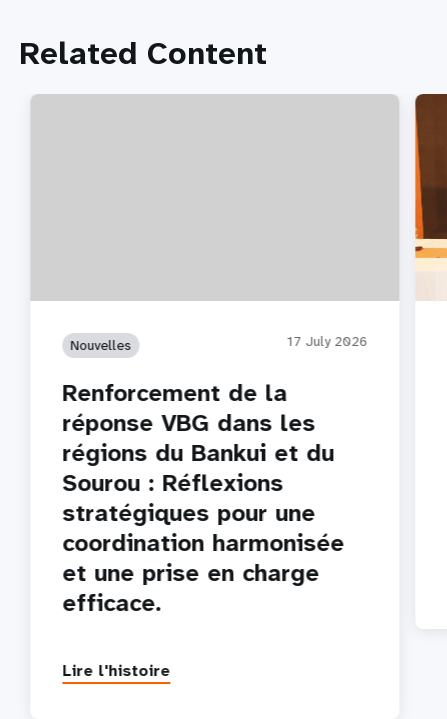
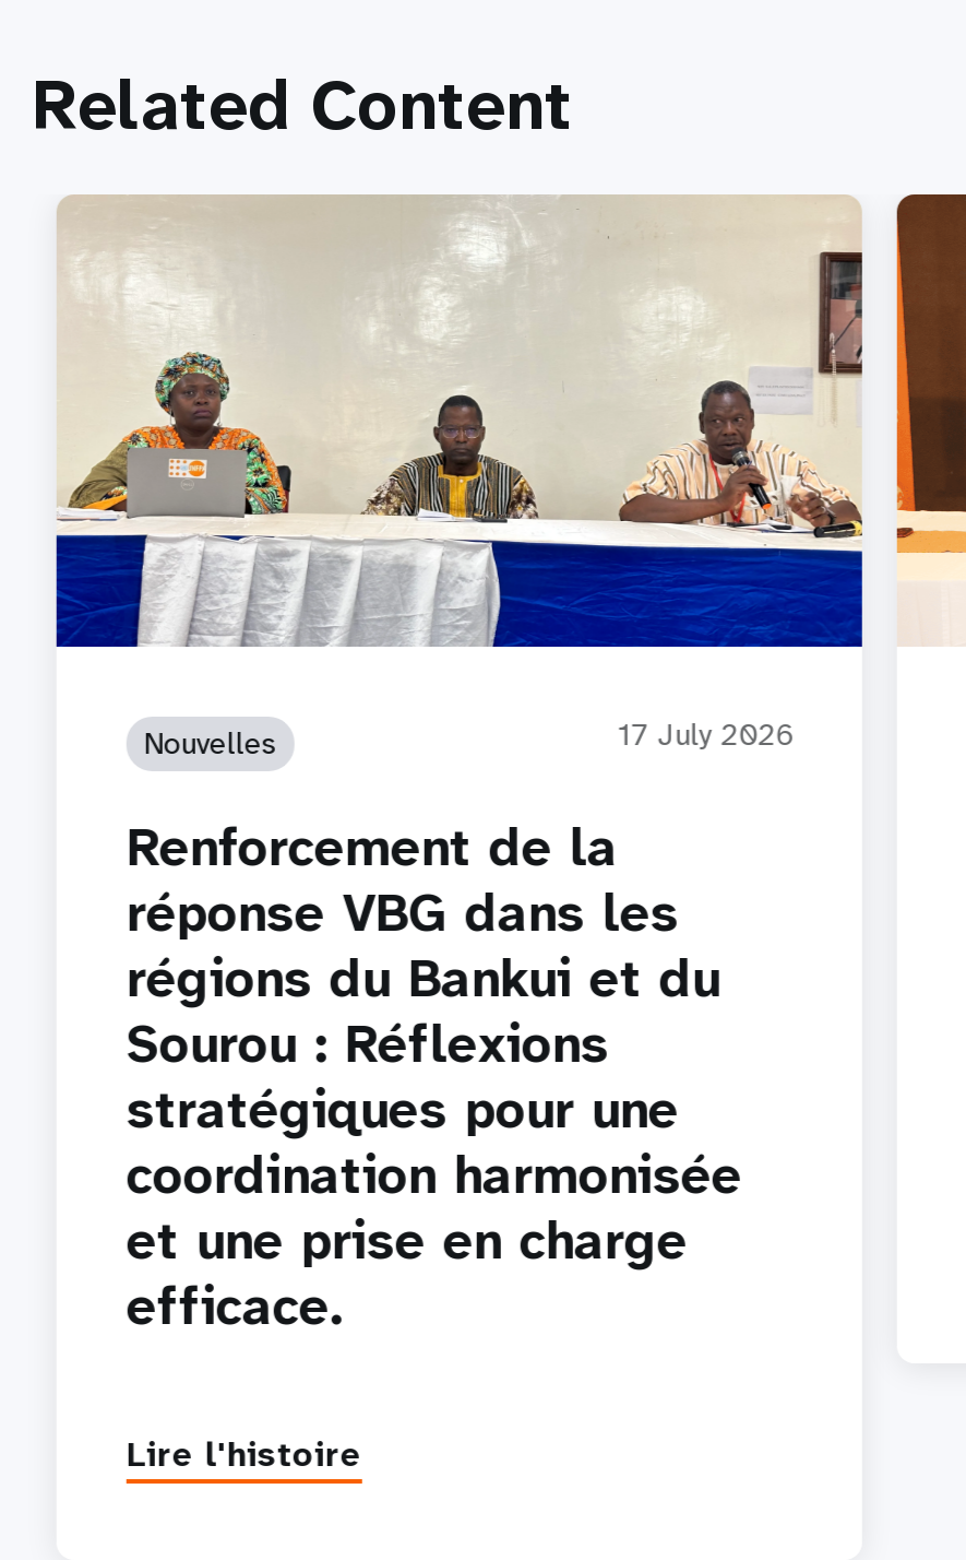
+ [image]
